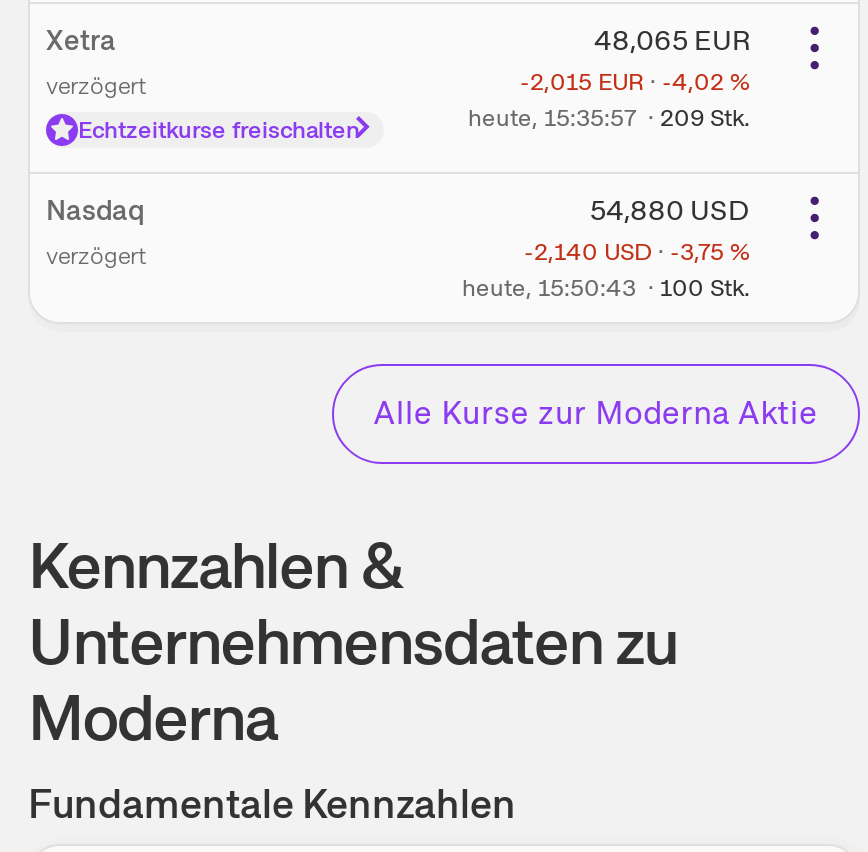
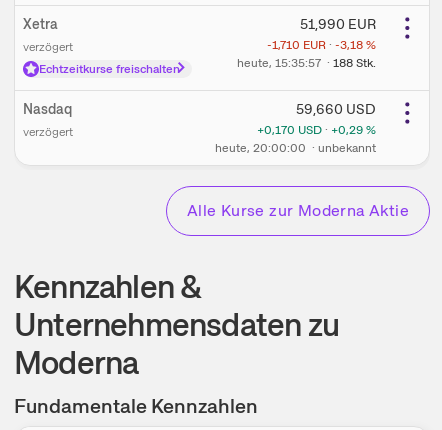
- 48,065 EUR
+ 51,990 EUR

- -2,015 EUR · -4,02 %
+ -1,710 EUR · -3,18 %

- heute, 15:35:57 · 209 Stk.
+ heute, 15:35:57 · 188 Stk.

- 54,880 USD
- -2,140 USD · -3,75 %
- heute, 15:50:43 · 100 Stk.
+ 59,660 USD
+ +0,170 USD · +0,29 %
+ heute, 20:00:00 · unbekannt
